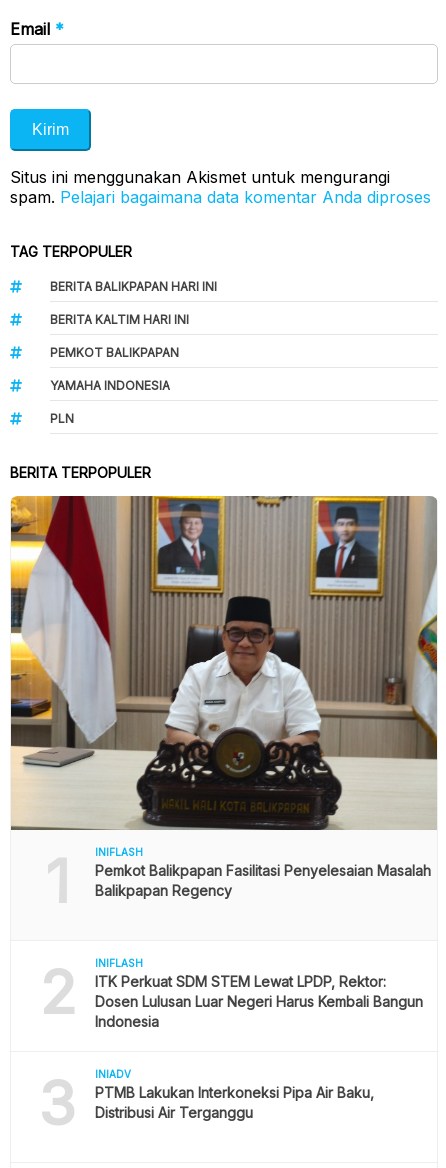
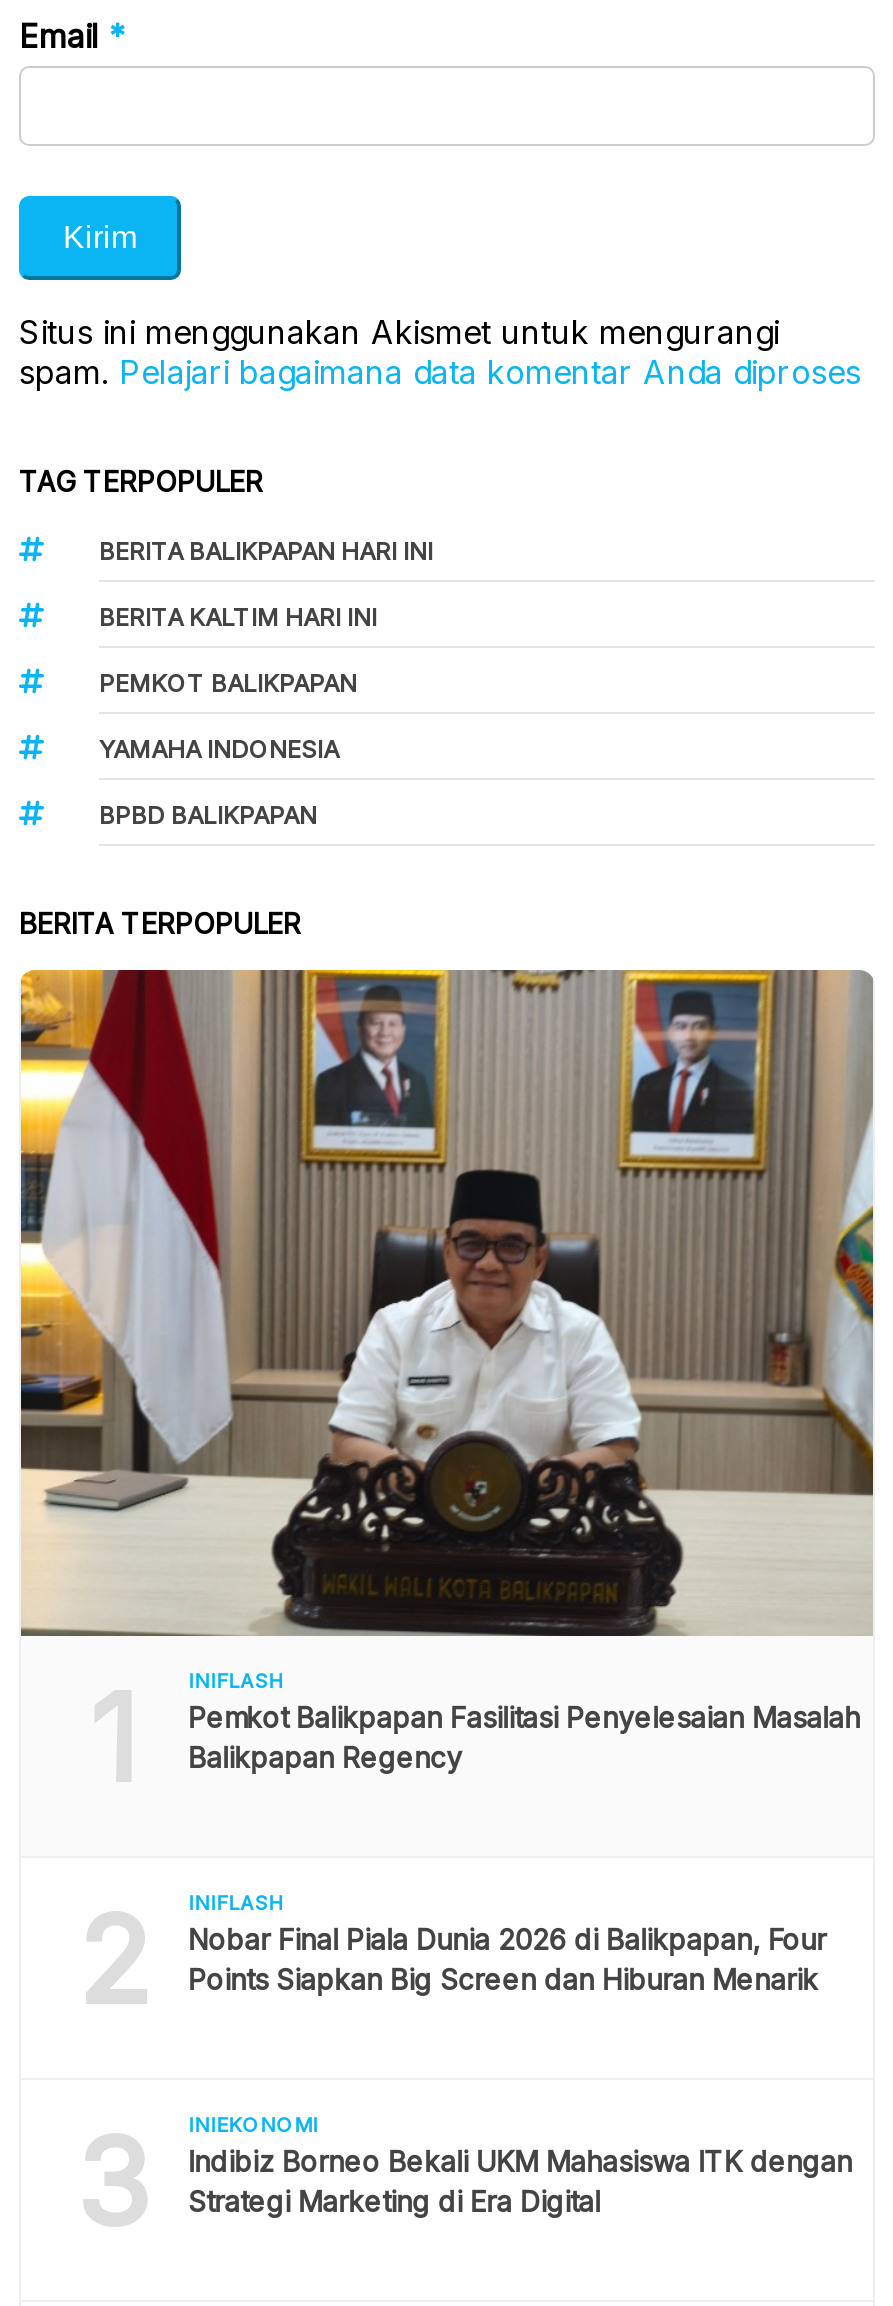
- PLN
+ BPBD BALIKPAPAN

- ITK Perkuat SDM STEM Lewat LPDP, Rektor:
- Dosen Lulusan Luar Negeri Harus Kembali Bangun
- Indonesia
+ Nobar Final Piala Dunia 2026 di Balikpapan, Four
+ Points Siapkan Big Screen dan Hiburan Menarik

- INIADV
- PTMB Lakukan Interkoneksi Pipa Air Baku,
- Distribusi Air Terganggu
+ INIEKONOMI
+ Indibiz Borneo Bekali UKM Mahasiswa ITK dengan
+ Strategi Marketing di Era Digital
